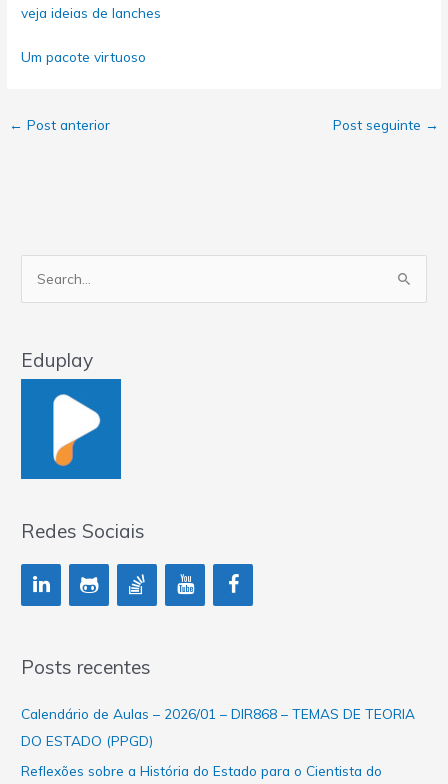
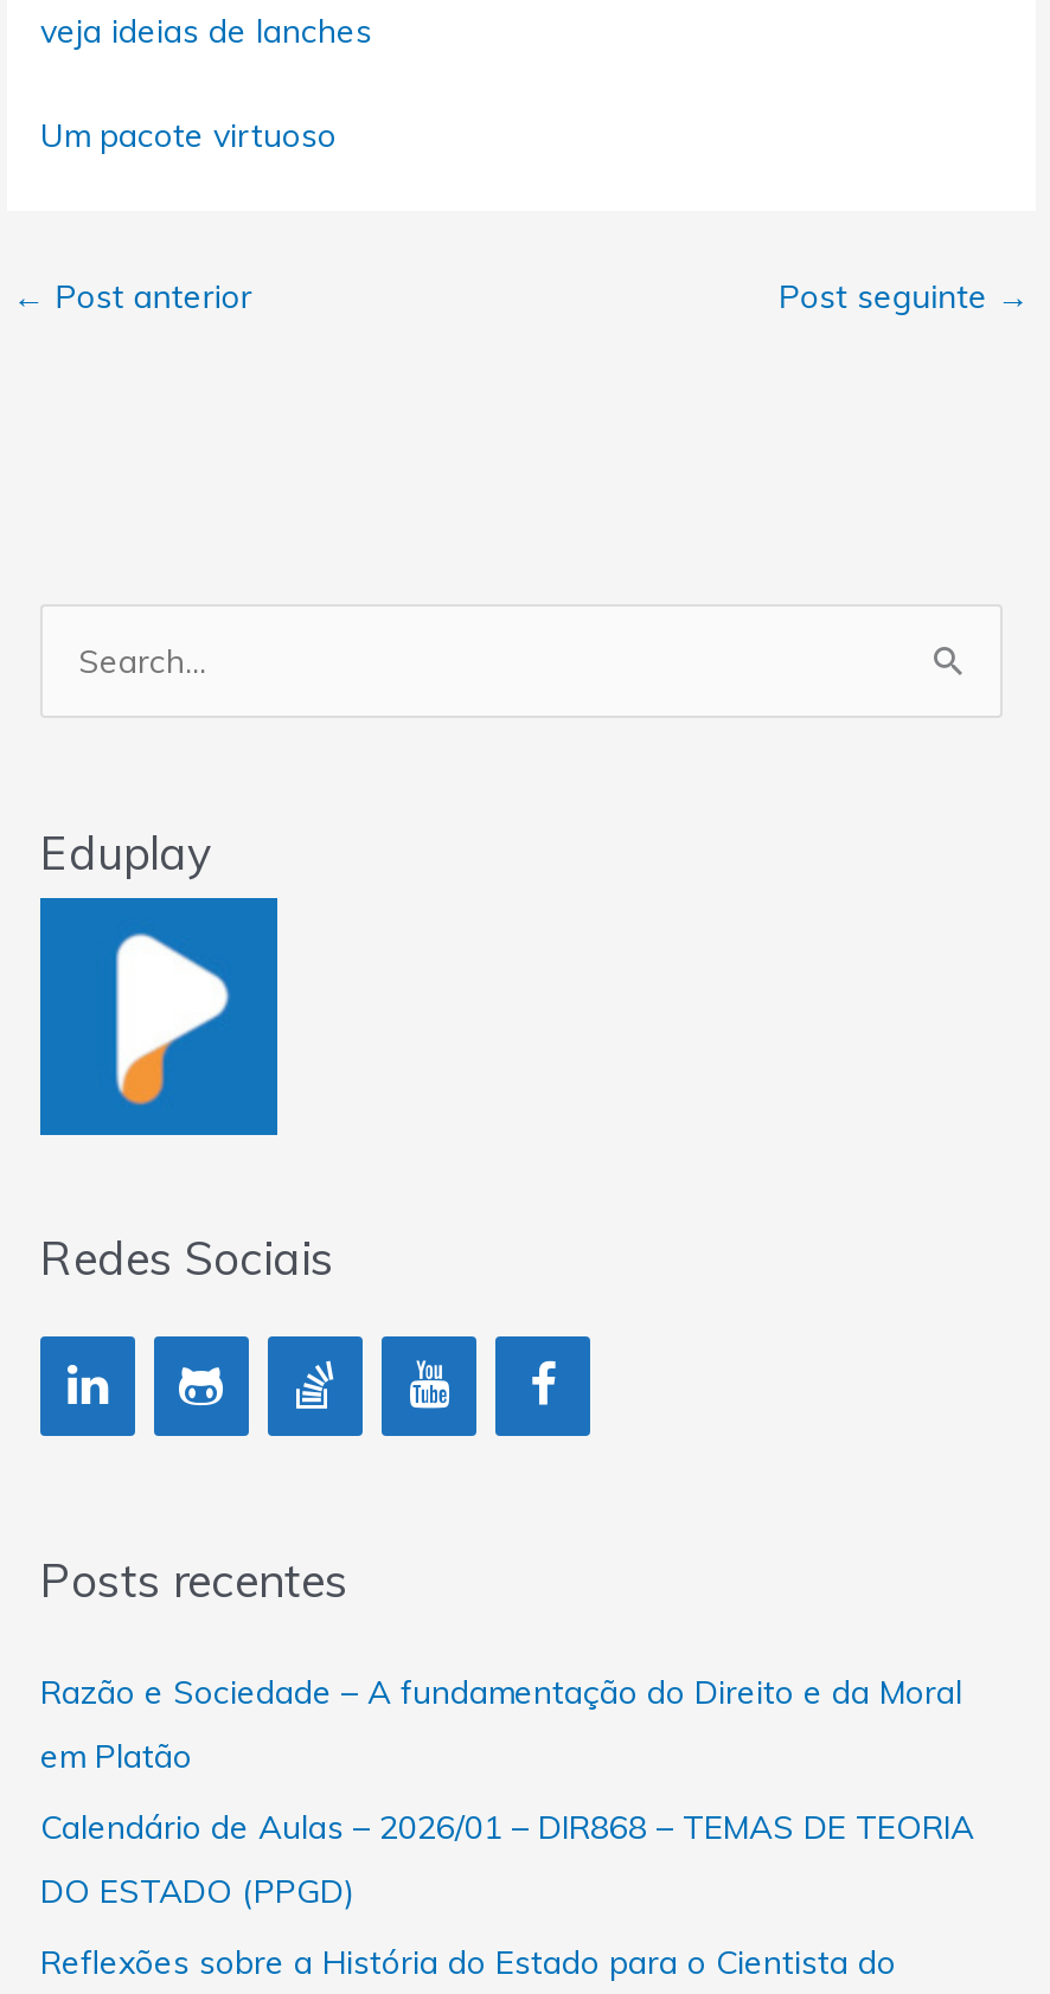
+ Razão e Sociedade – A fundamentação do Direito e da Moral
+ em Platão
